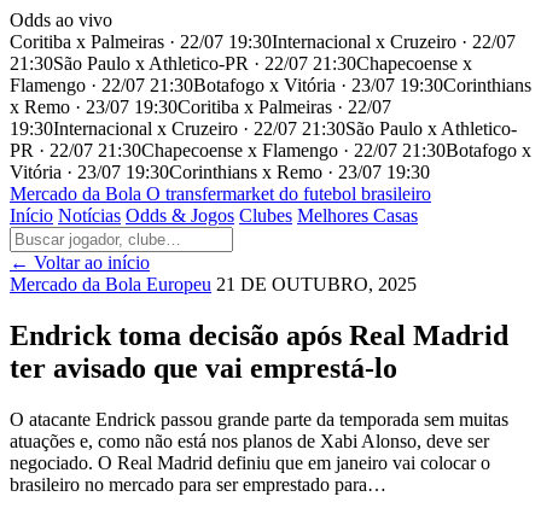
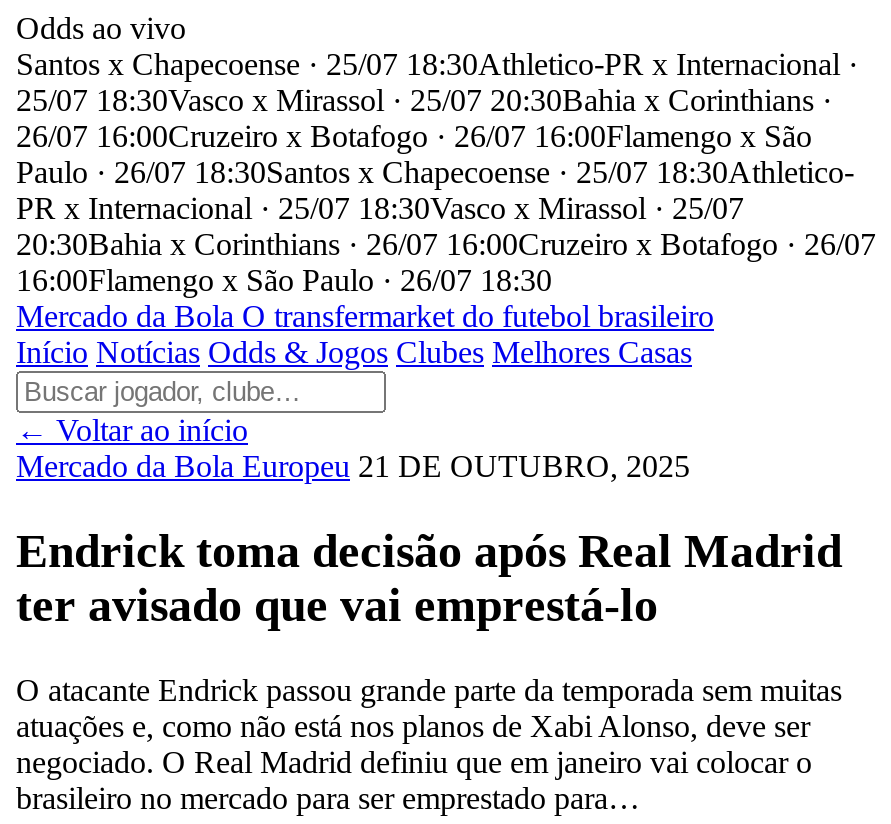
- Coritiba x Palmeiras · 22/07 19:30Internacional x Cruzeiro · 22/07
- 21:30São Paulo x Athletico-PR · 22/07 21:30Chapecoense x
- Flamengo · 22/07 21:30Botafogo x Vitória · 23/07 19:30Corinthians
- x Remo · 23/07 19:30Coritiba x Palmeiras · 22/07
- 19:30Internacional x Cruzeiro · 22/07 21:30São Paulo x Athletico-
- PR · 22/07 21:30Chapecoense x Flamengo · 22/07 21:30Botafogo x
- Vitória · 23/07 19:30Corinthians x Remo · 23/07 19:30
+ Santos x Chapecoense · 25/07 18:30Athletico-PR x Internacional ·
+ 25/07 18:30Vasco x Mirassol · 25/07 20:30Bahia x Corinthians ·
+ 26/07 16:00Cruzeiro x Botafogo · 26/07 16:00Flamengo x São
+ Paulo · 26/07 18:30Santos x Chapecoense · 25/07 18:30Athletico-
+ PR x Internacional · 25/07 18:30Vasco x Mirassol · 25/07
+ 20:30Bahia x Corinthians · 26/07 16:00Cruzeiro x Botafogo · 26/07
+ 16:00Flamengo x São Paulo · 26/07 18:30
